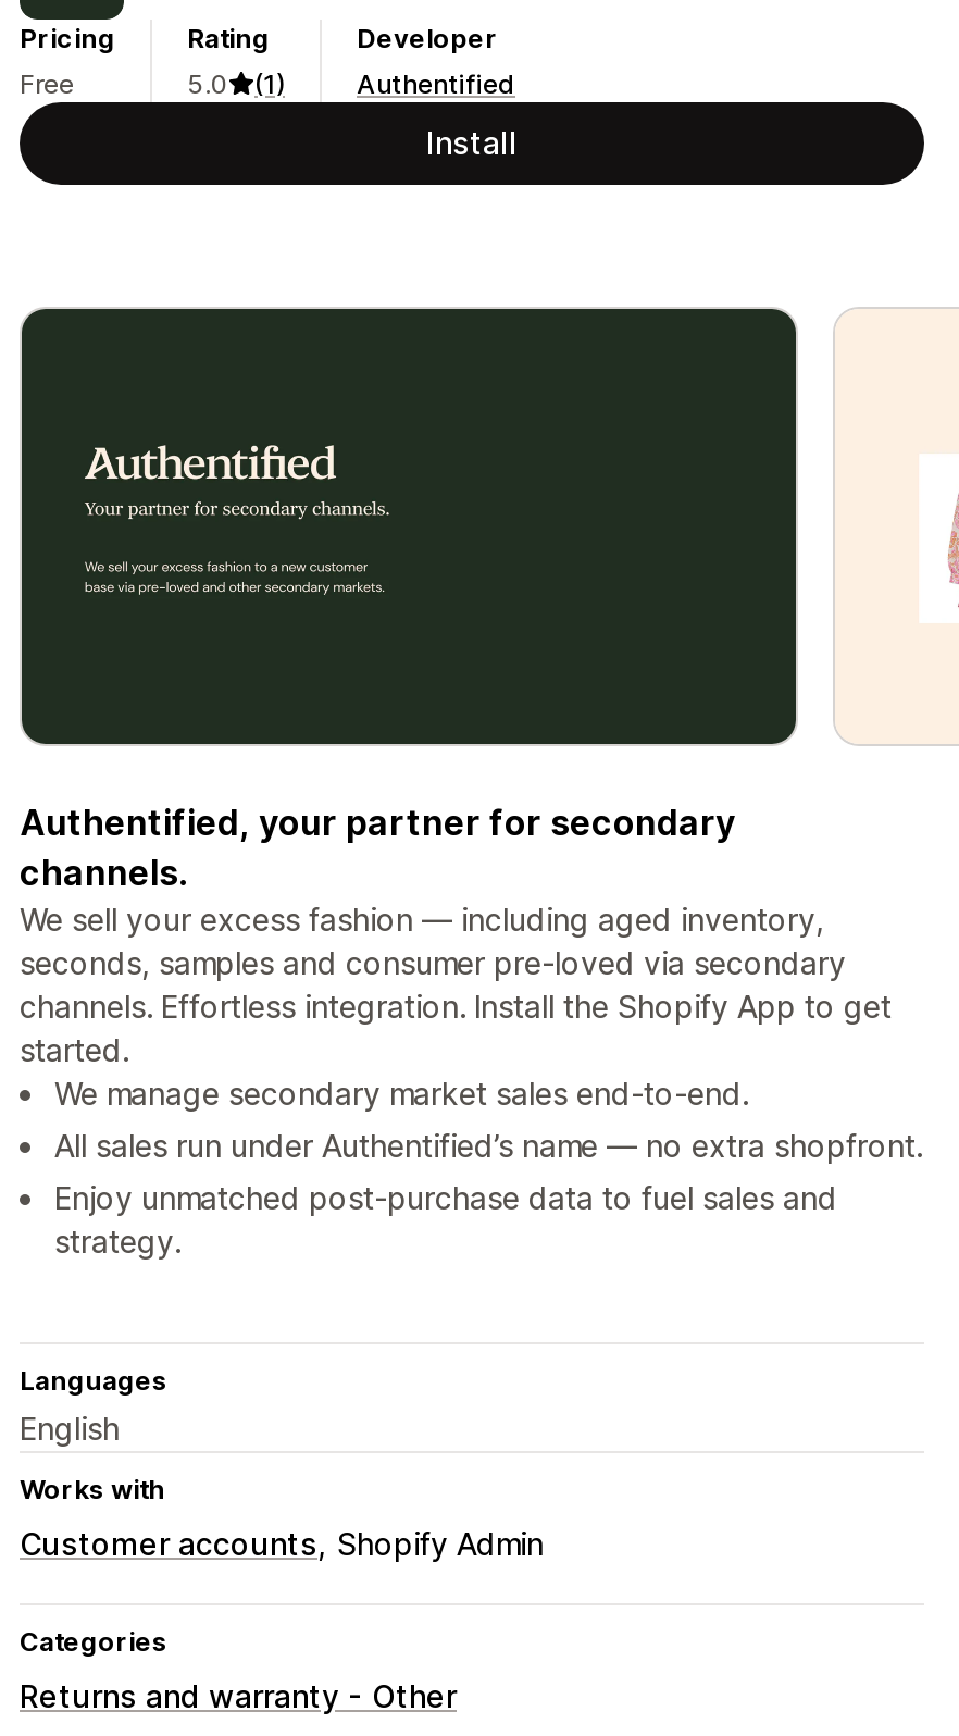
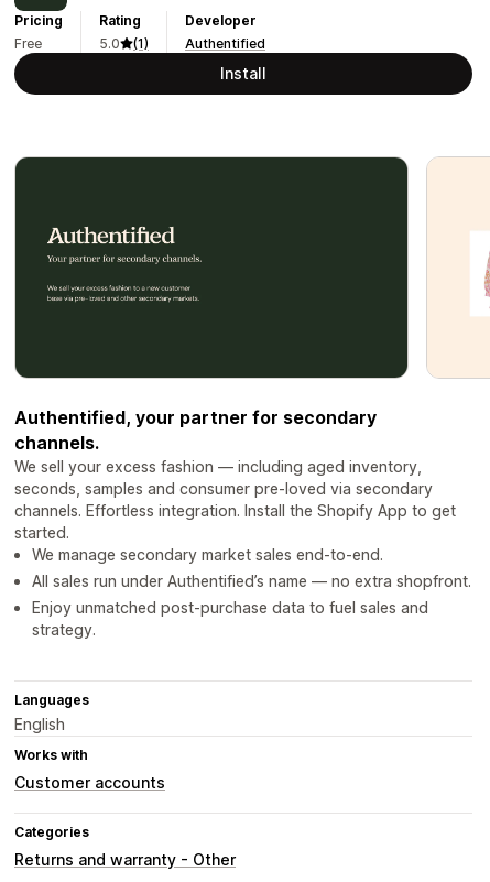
- Customer accounts Shopify Admin
+ Customer accounts
